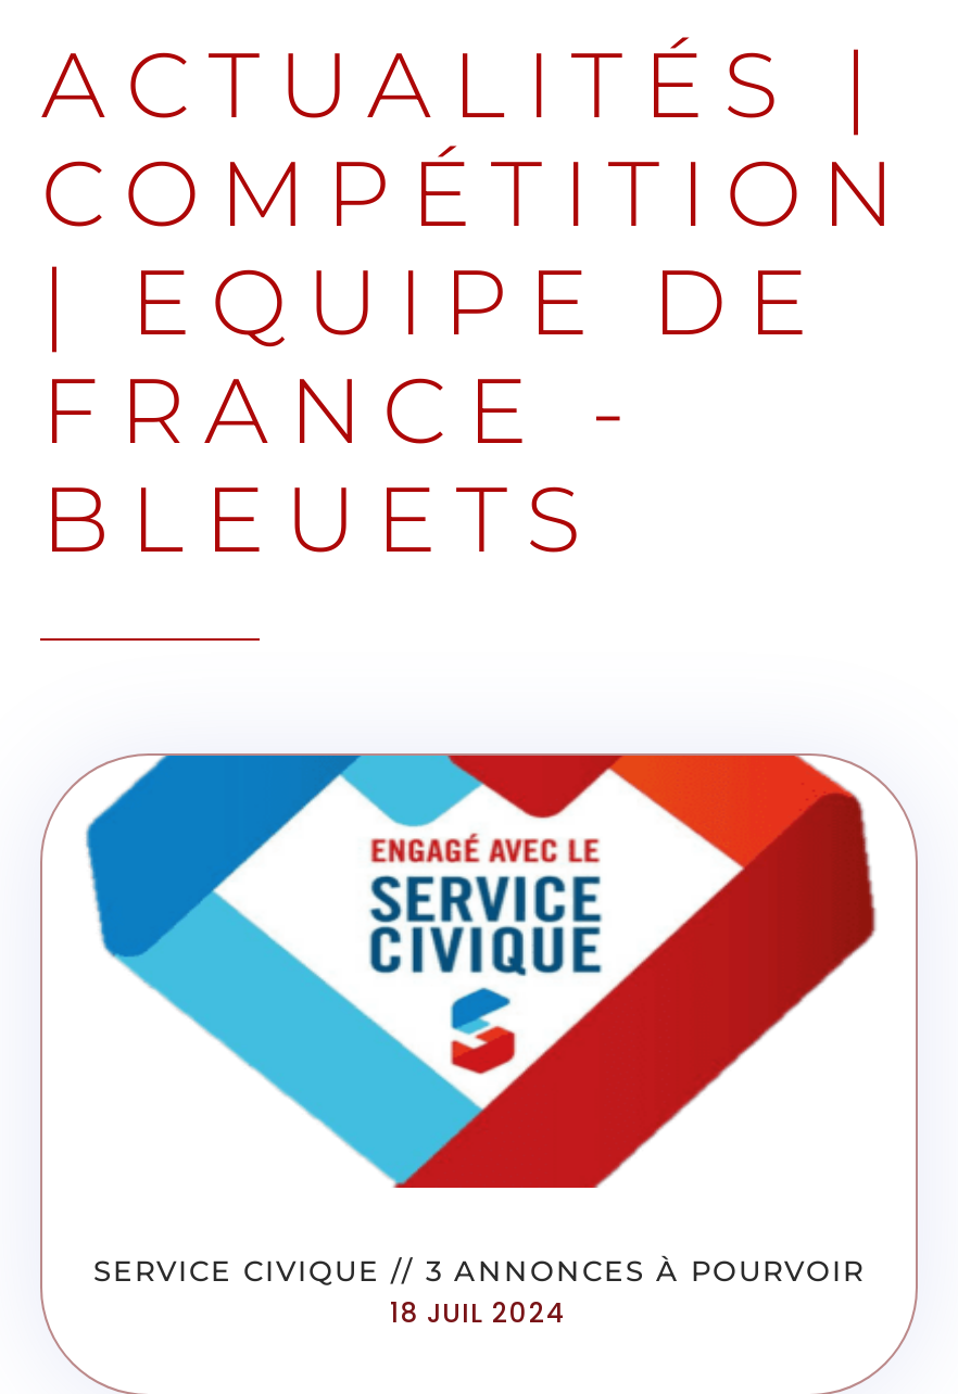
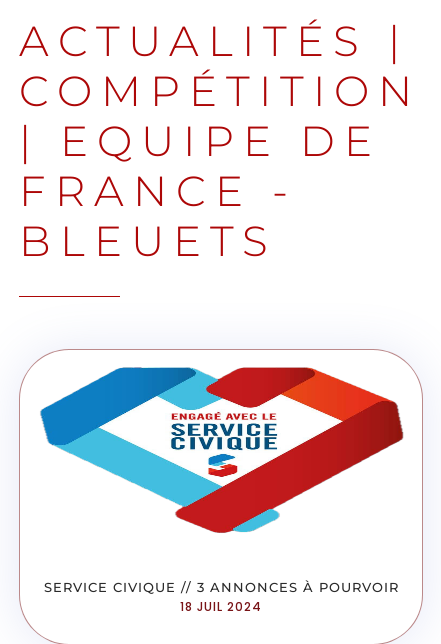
- [image]
+ [image]
